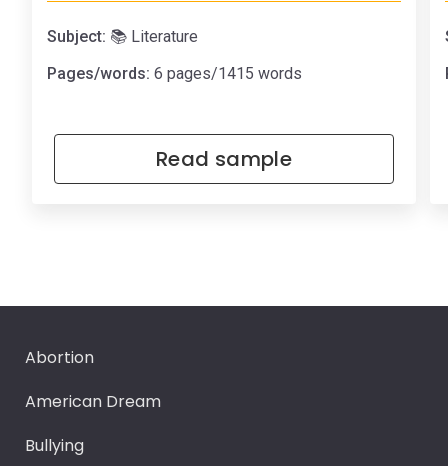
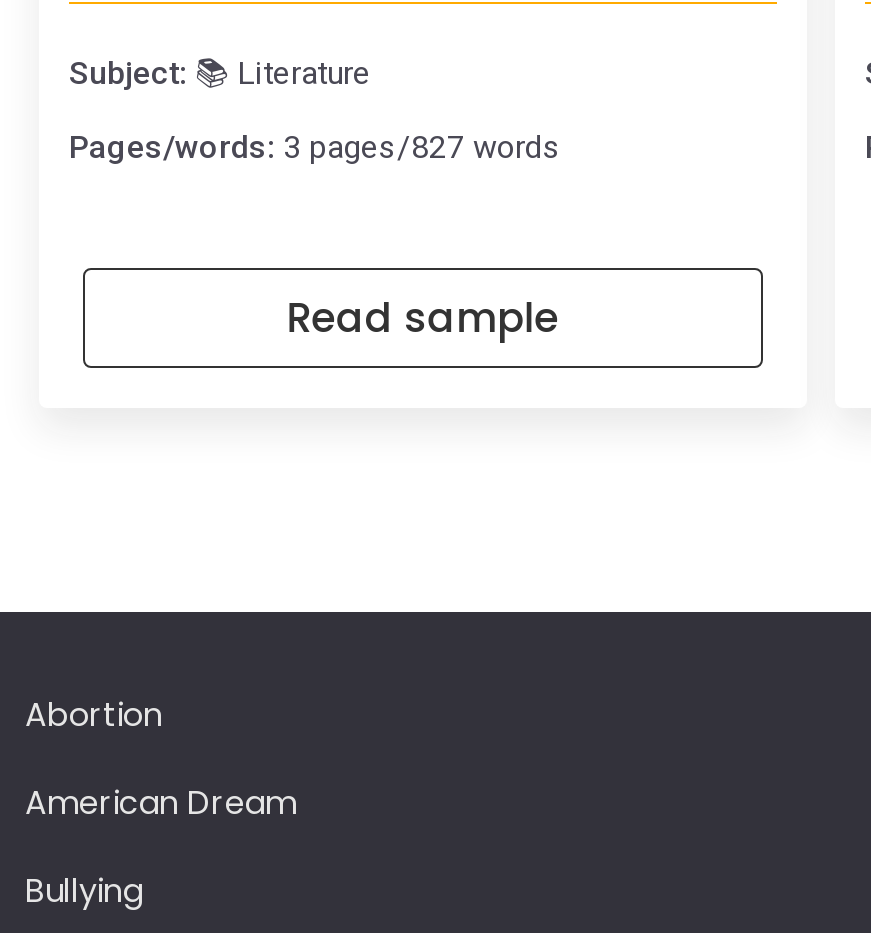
- Pages/words: 6 pages/1415 words
+ Pages/words: 3 pages/827 words
